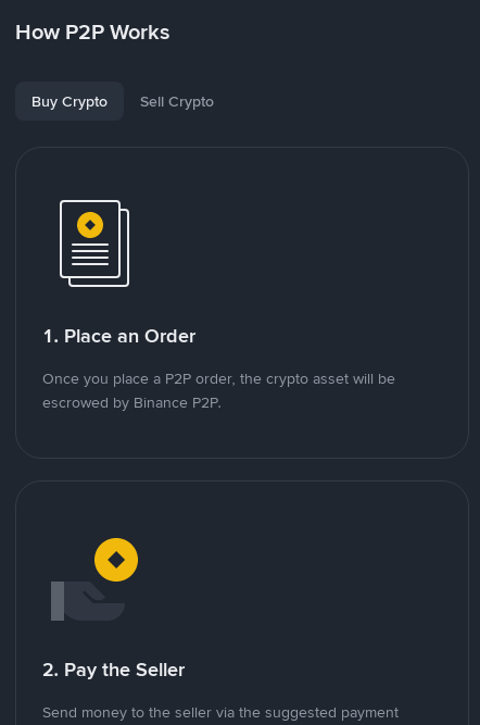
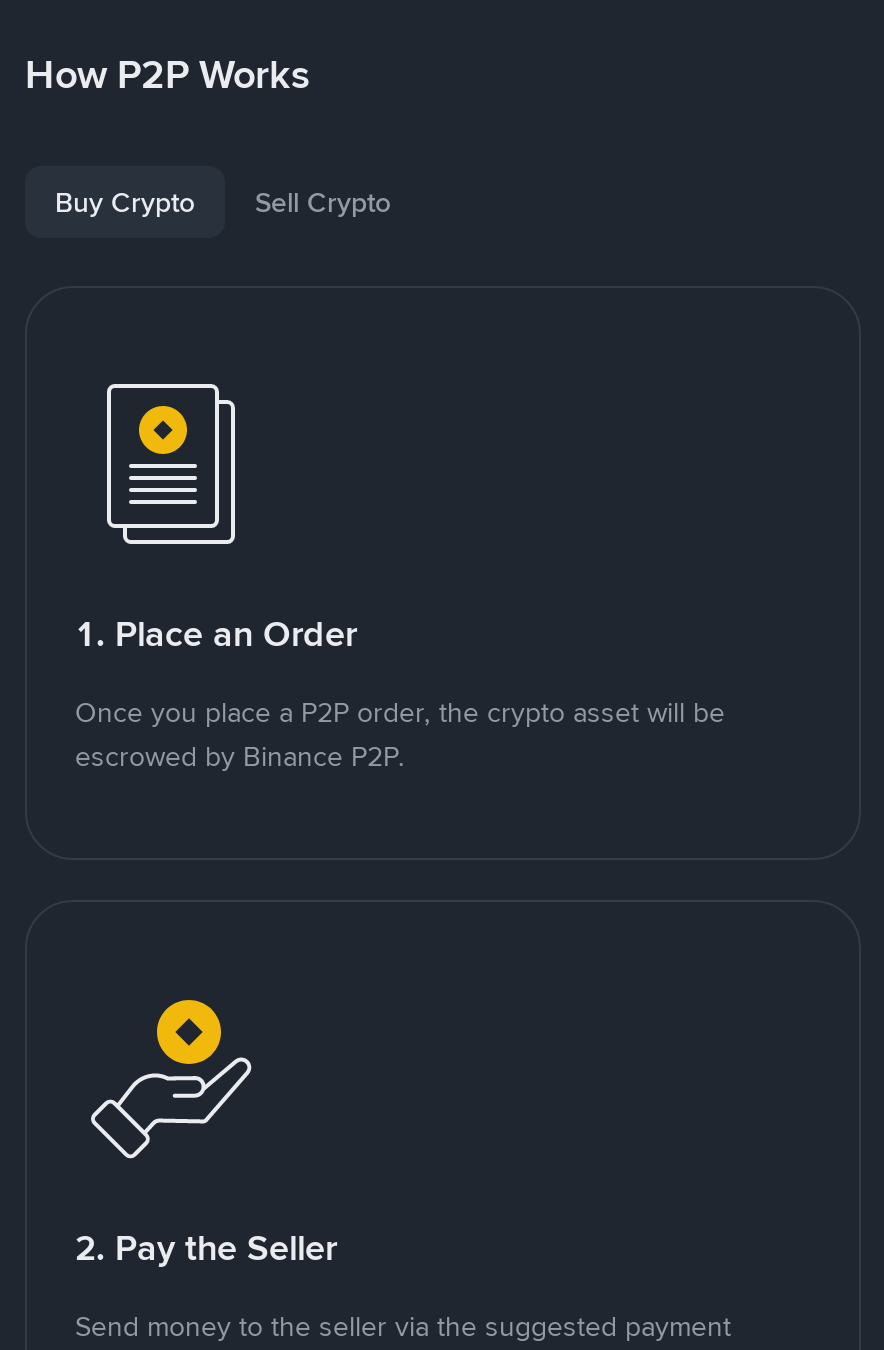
- [image]
+ [image]
